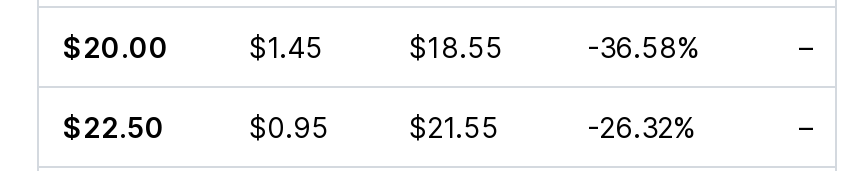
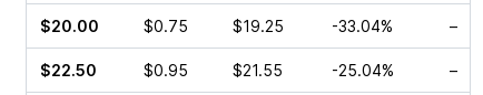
- $1.45
+ $0.75

- $18.55
+ $19.25

- -36.58%
+ -33.04%

- -26.32%
+ -25.04%
